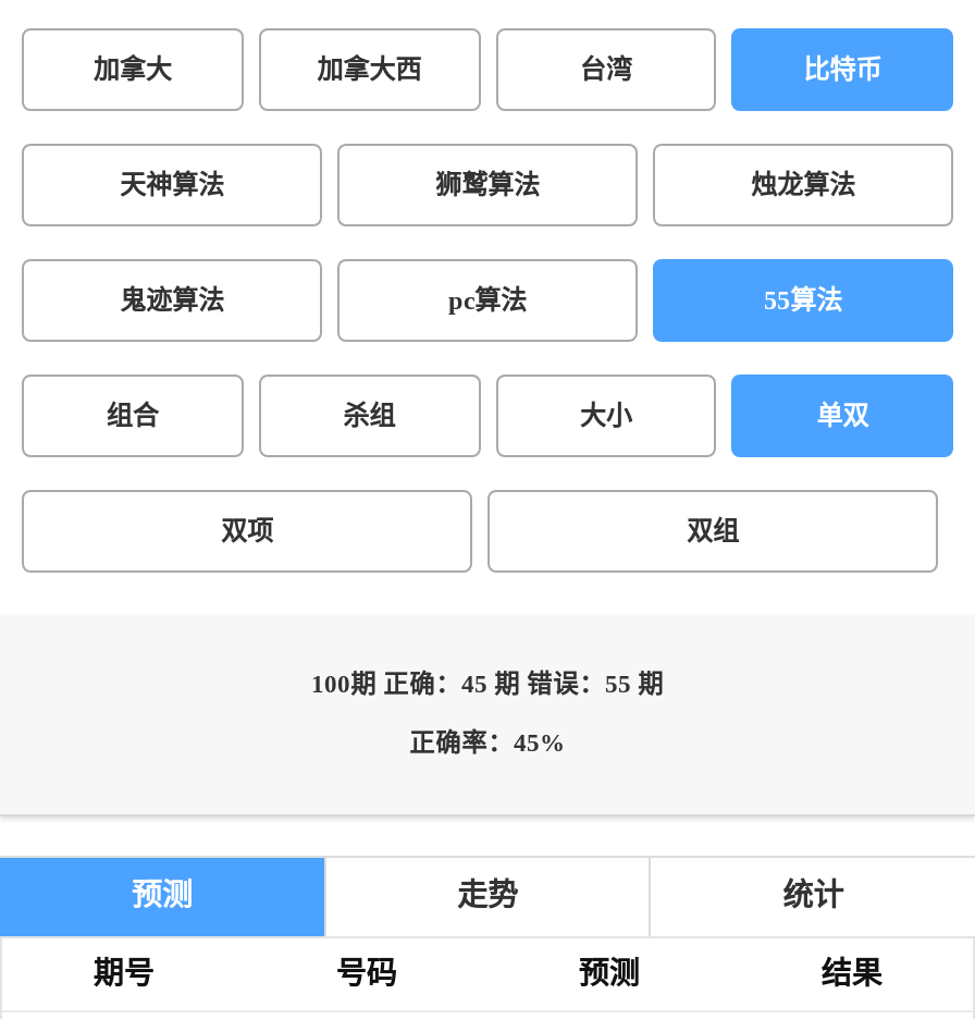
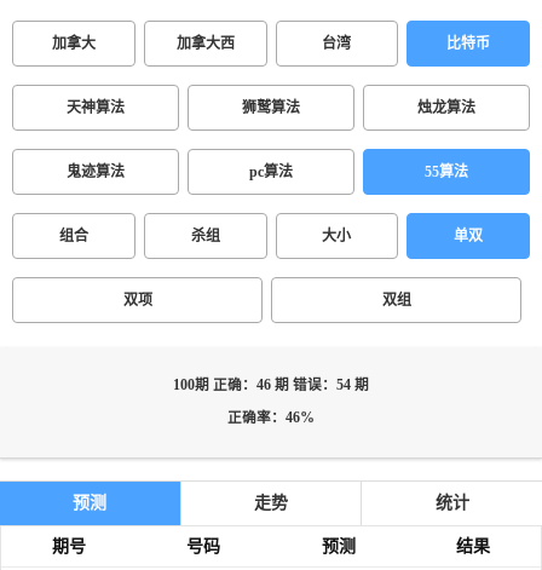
- 100期 正确：45 期 错误：55 期
+ 100期 正确：46 期 错误：54 期

- 正确率：45%
+ 正确率：46%
